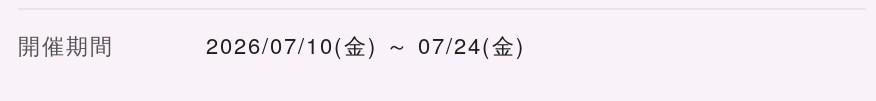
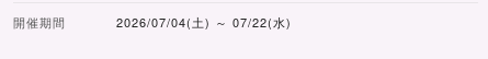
- 2026/07/10(金) ～ 07/24(金)
+ 2026/07/04(土) ～ 07/22(水)
